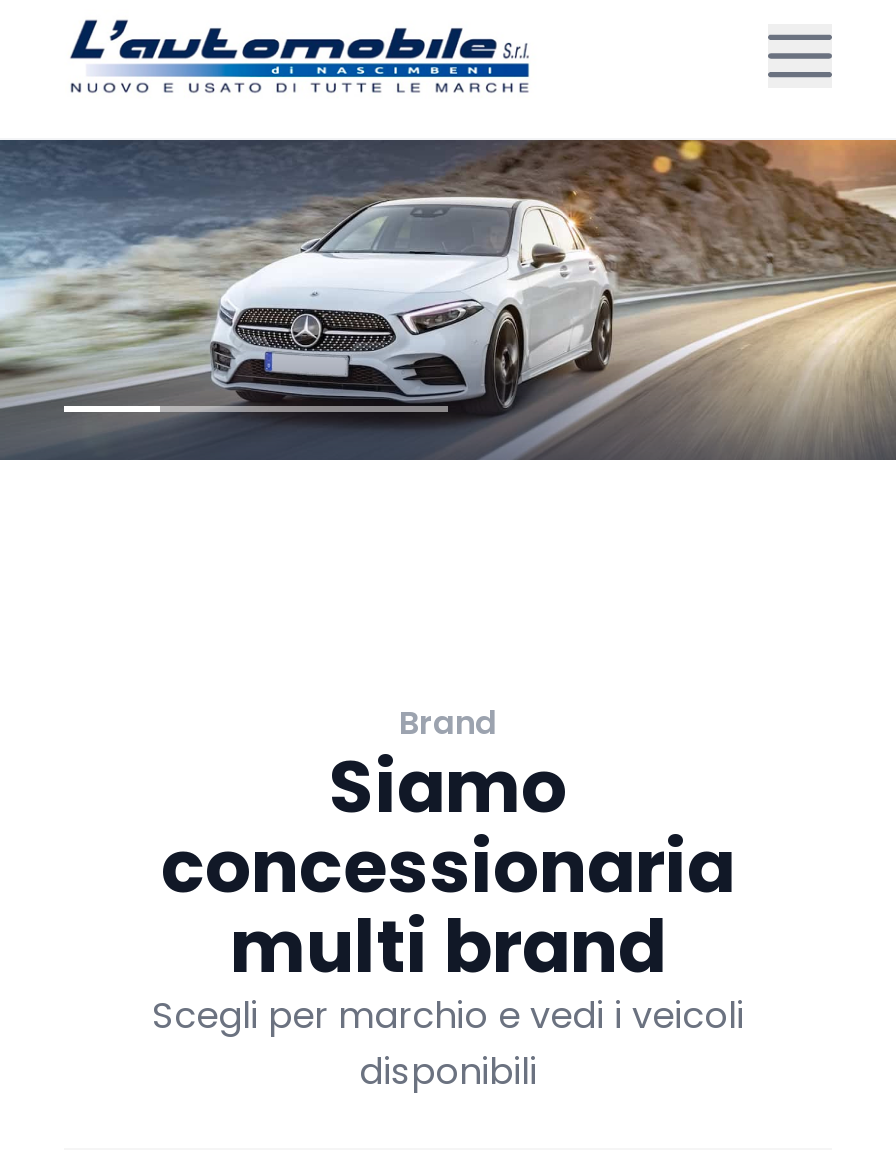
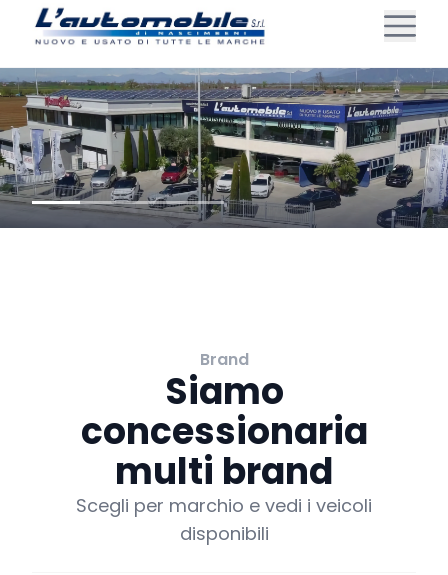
- [image]
+ [image]
